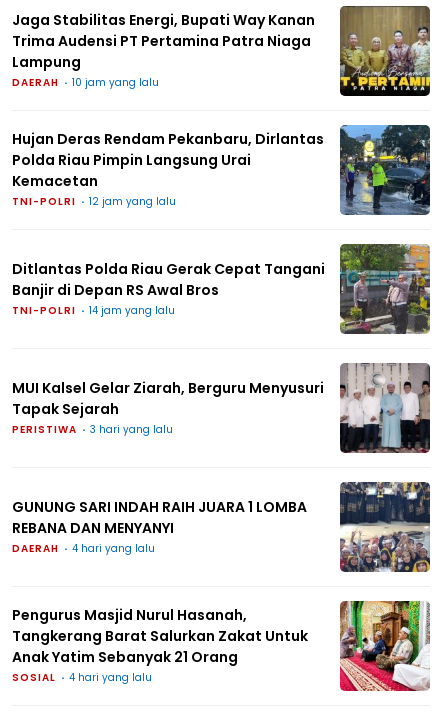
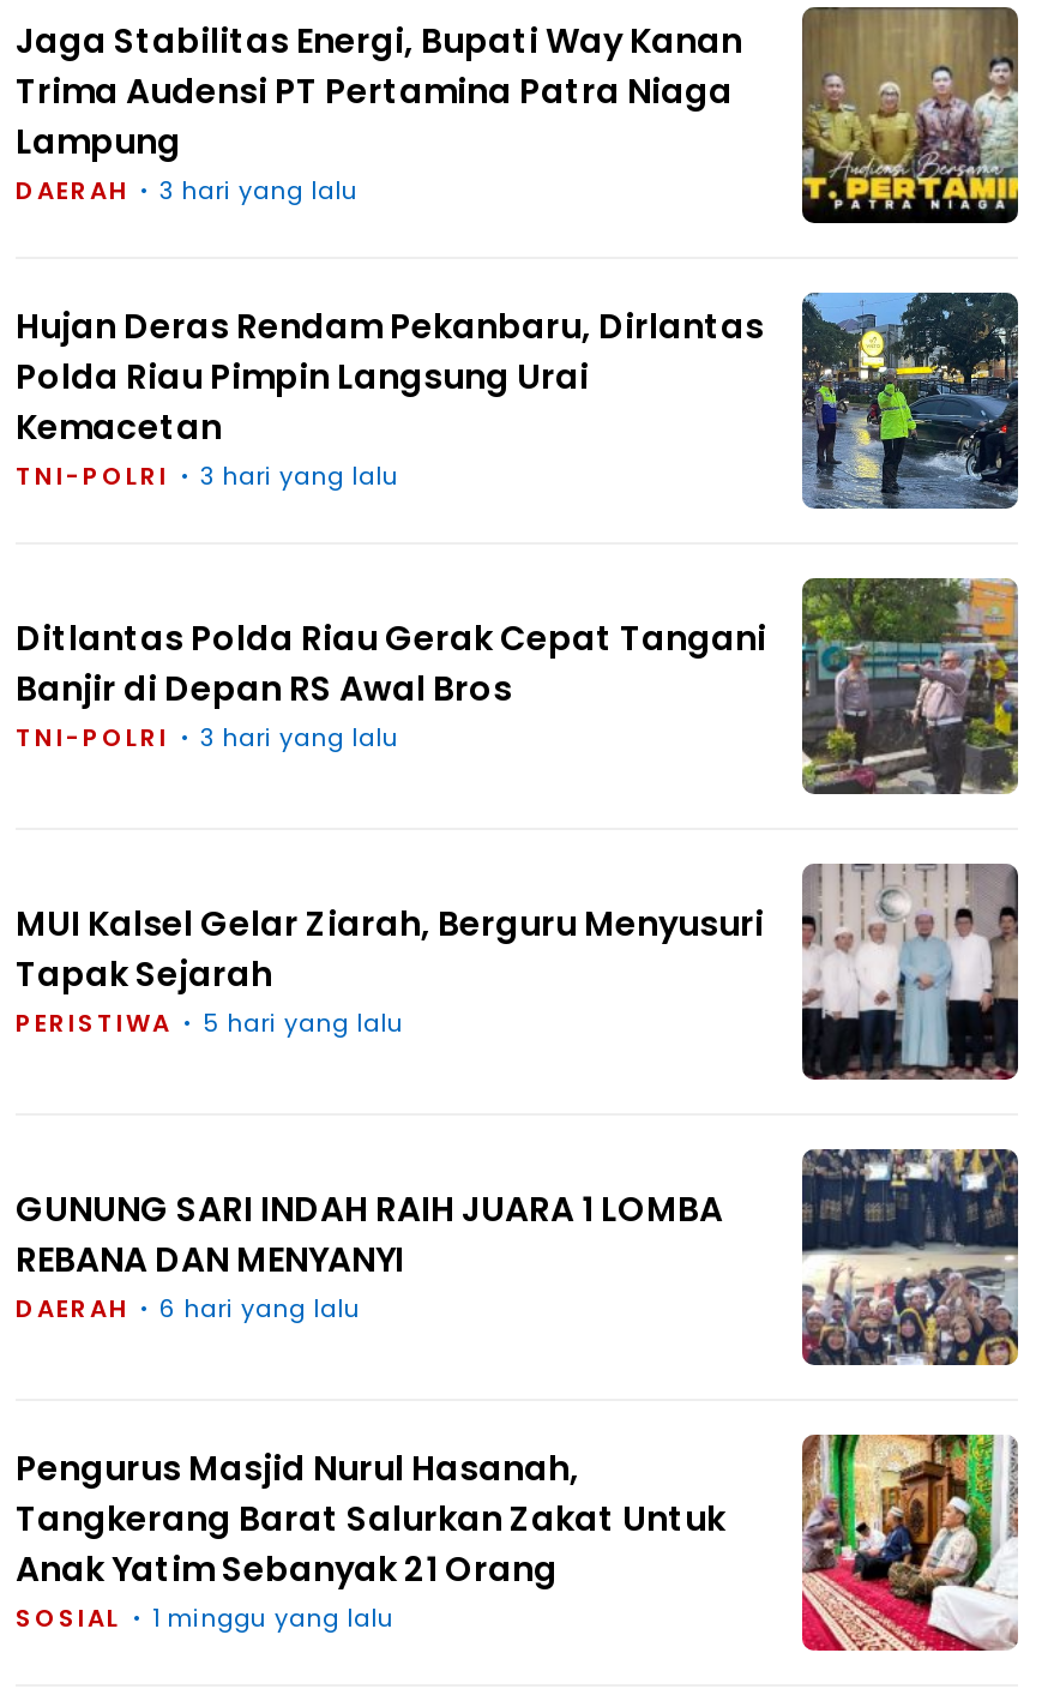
- 10 jam yang lalu
+ 3 hari yang lalu

- 12 jam yang lalu
+ 3 hari yang lalu

- 14 jam yang lalu
+ 3 hari yang lalu

- 3 hari yang lalu
+ 5 hari yang lalu

- 4 hari yang lalu
+ 6 hari yang lalu

- 4 hari yang lalu
+ 1 minggu yang lalu
